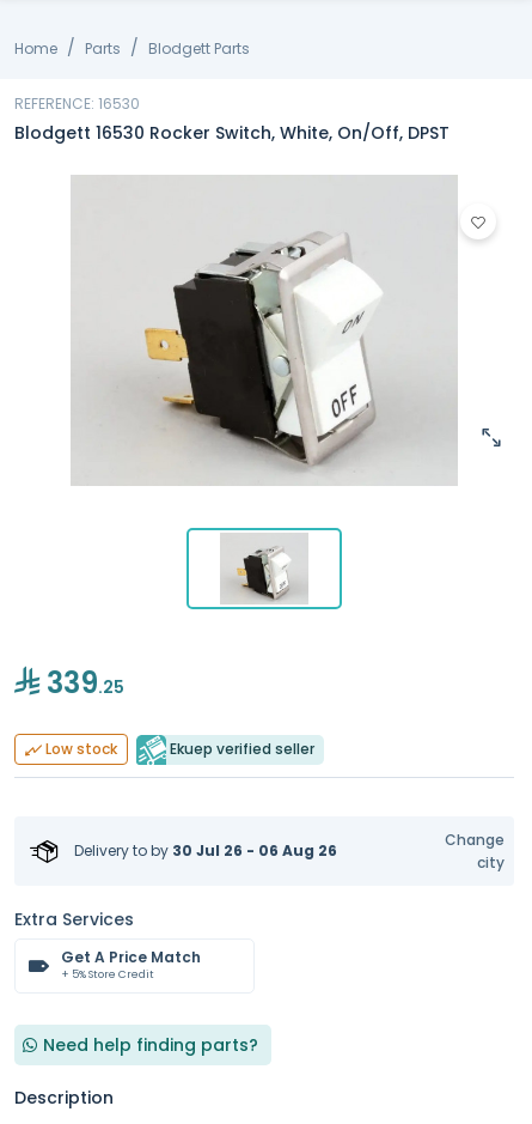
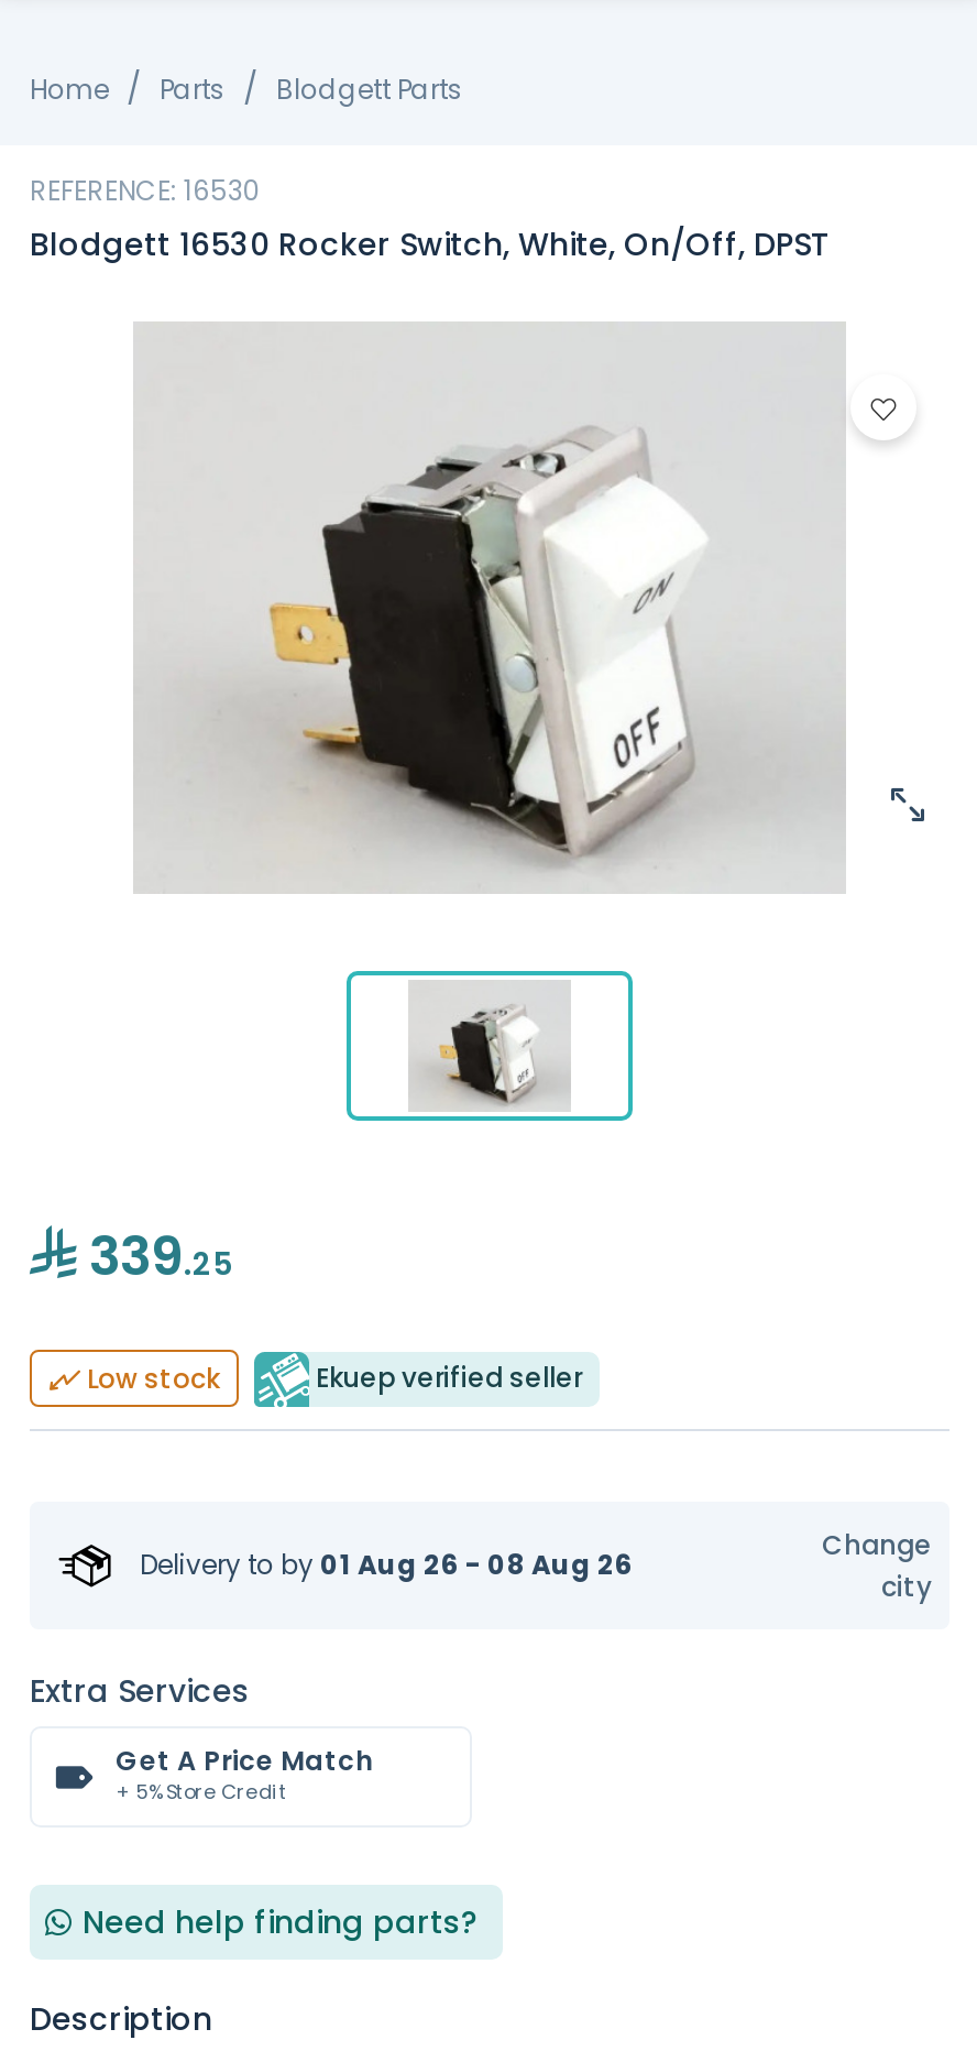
- Delivery to by 30 Jul 26 - 06 Aug 26
+ Delivery to by 01 Aug 26 - 08 Aug 26
